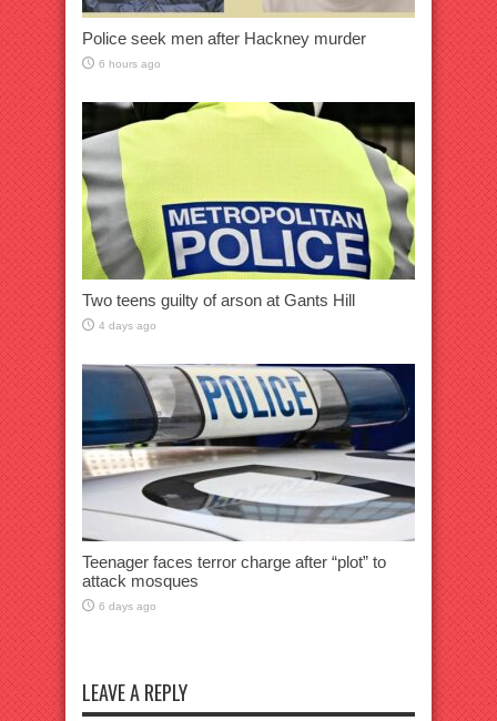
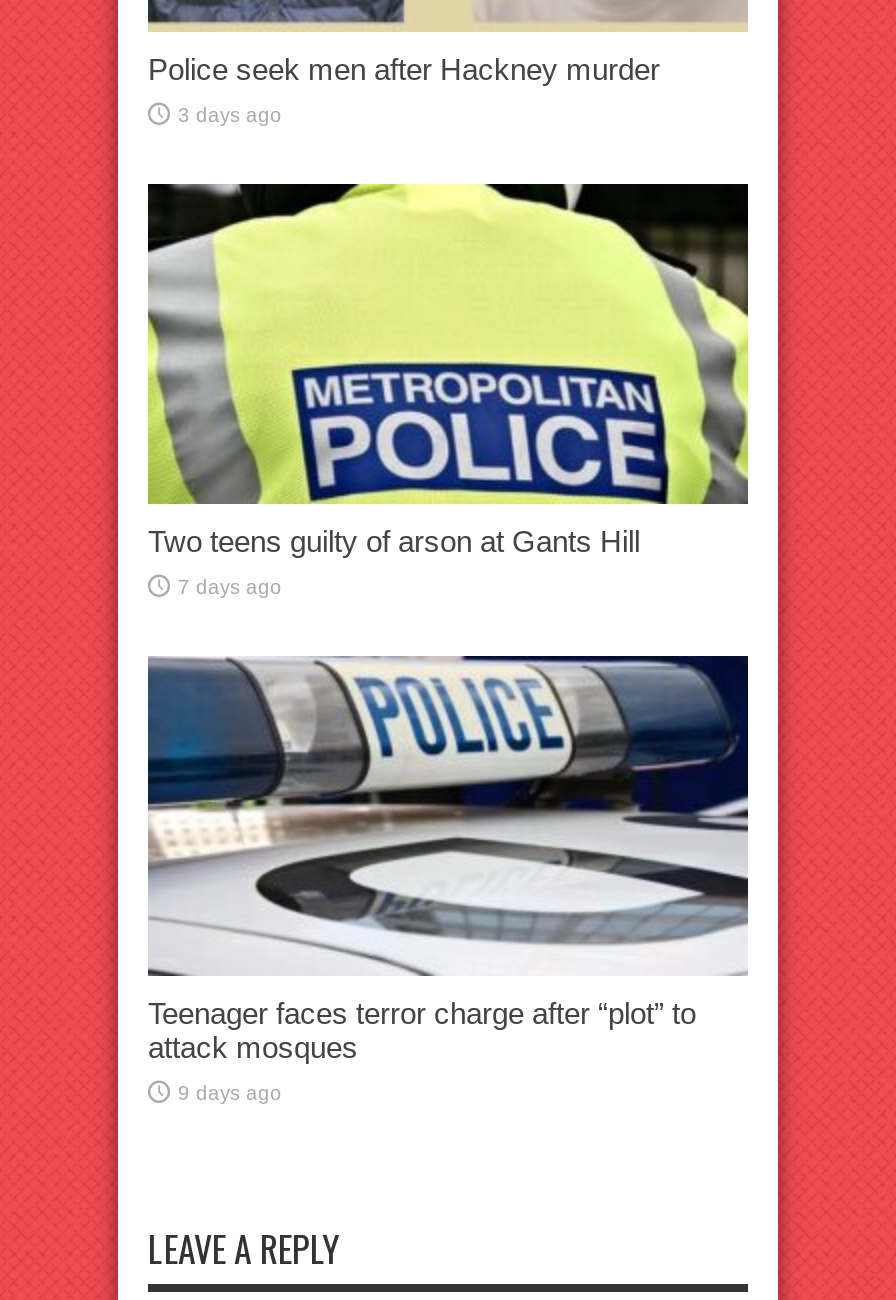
- 6 hours ago
+ 3 days ago

- 4 days ago
+ 7 days ago

- 6 days ago
+ 9 days ago
